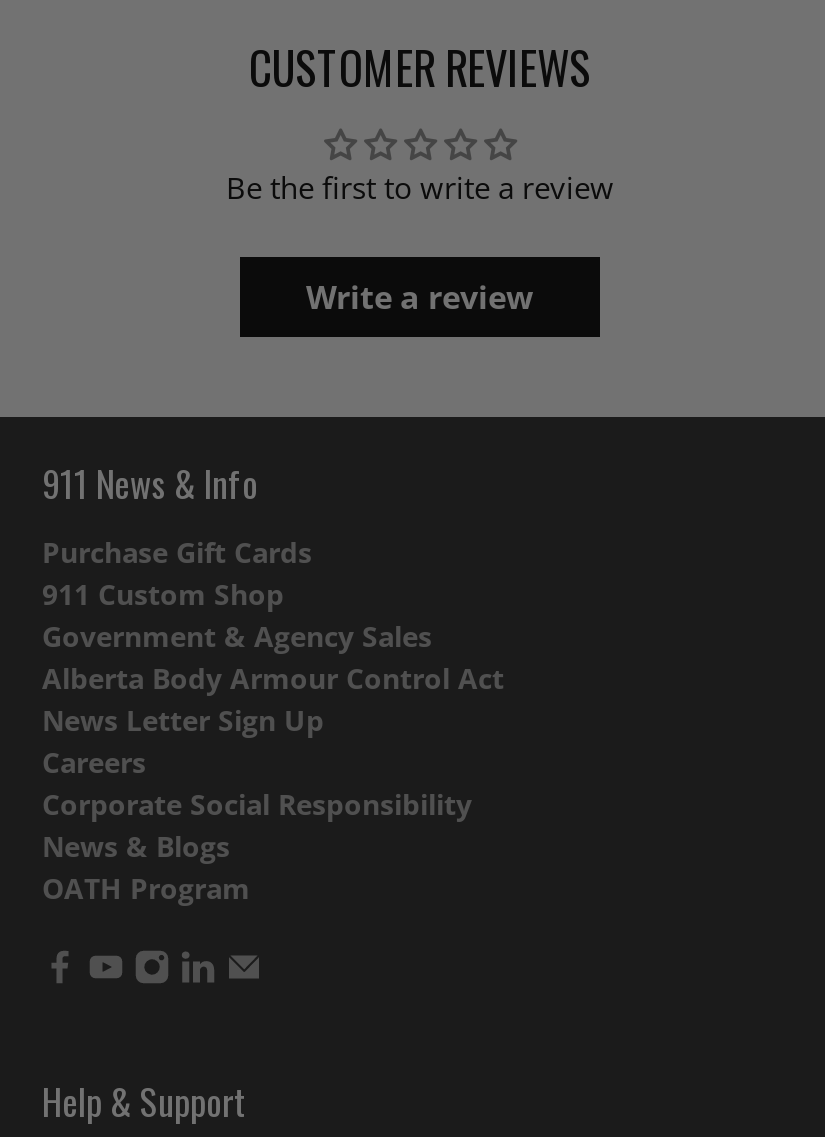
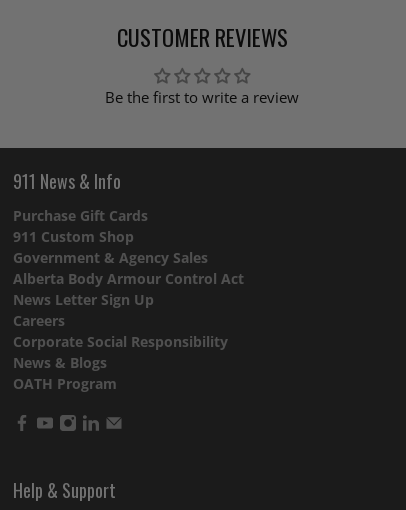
- Write a review
